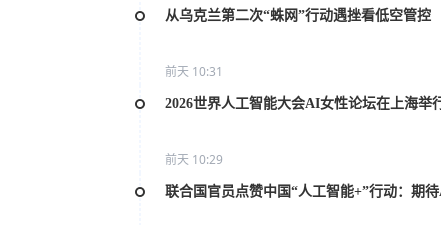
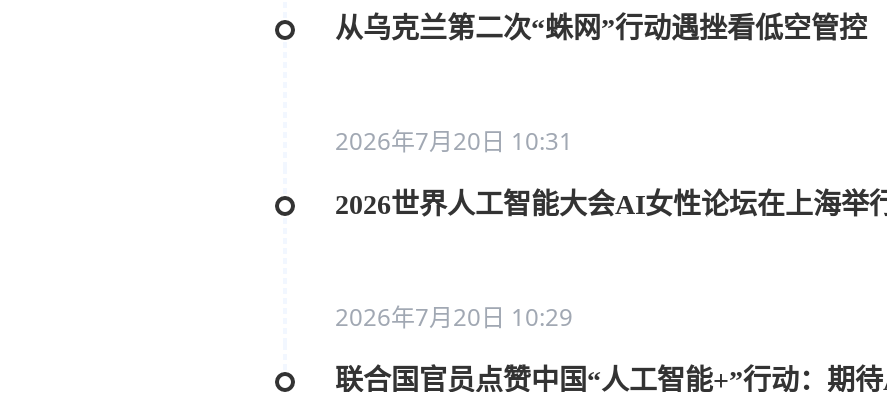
- 前天 10:31
+ 2026年7月20日 10:31

- 前天 10:29
+ 2026年7月20日 10:29
